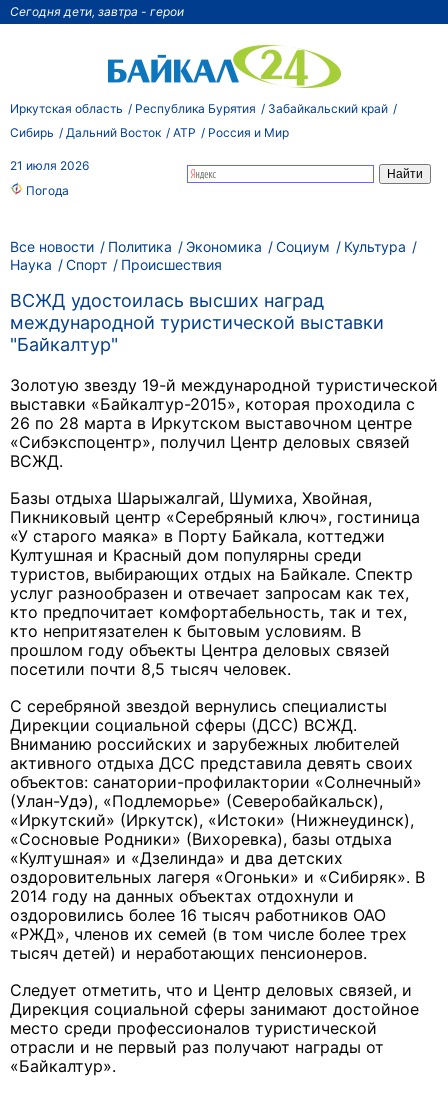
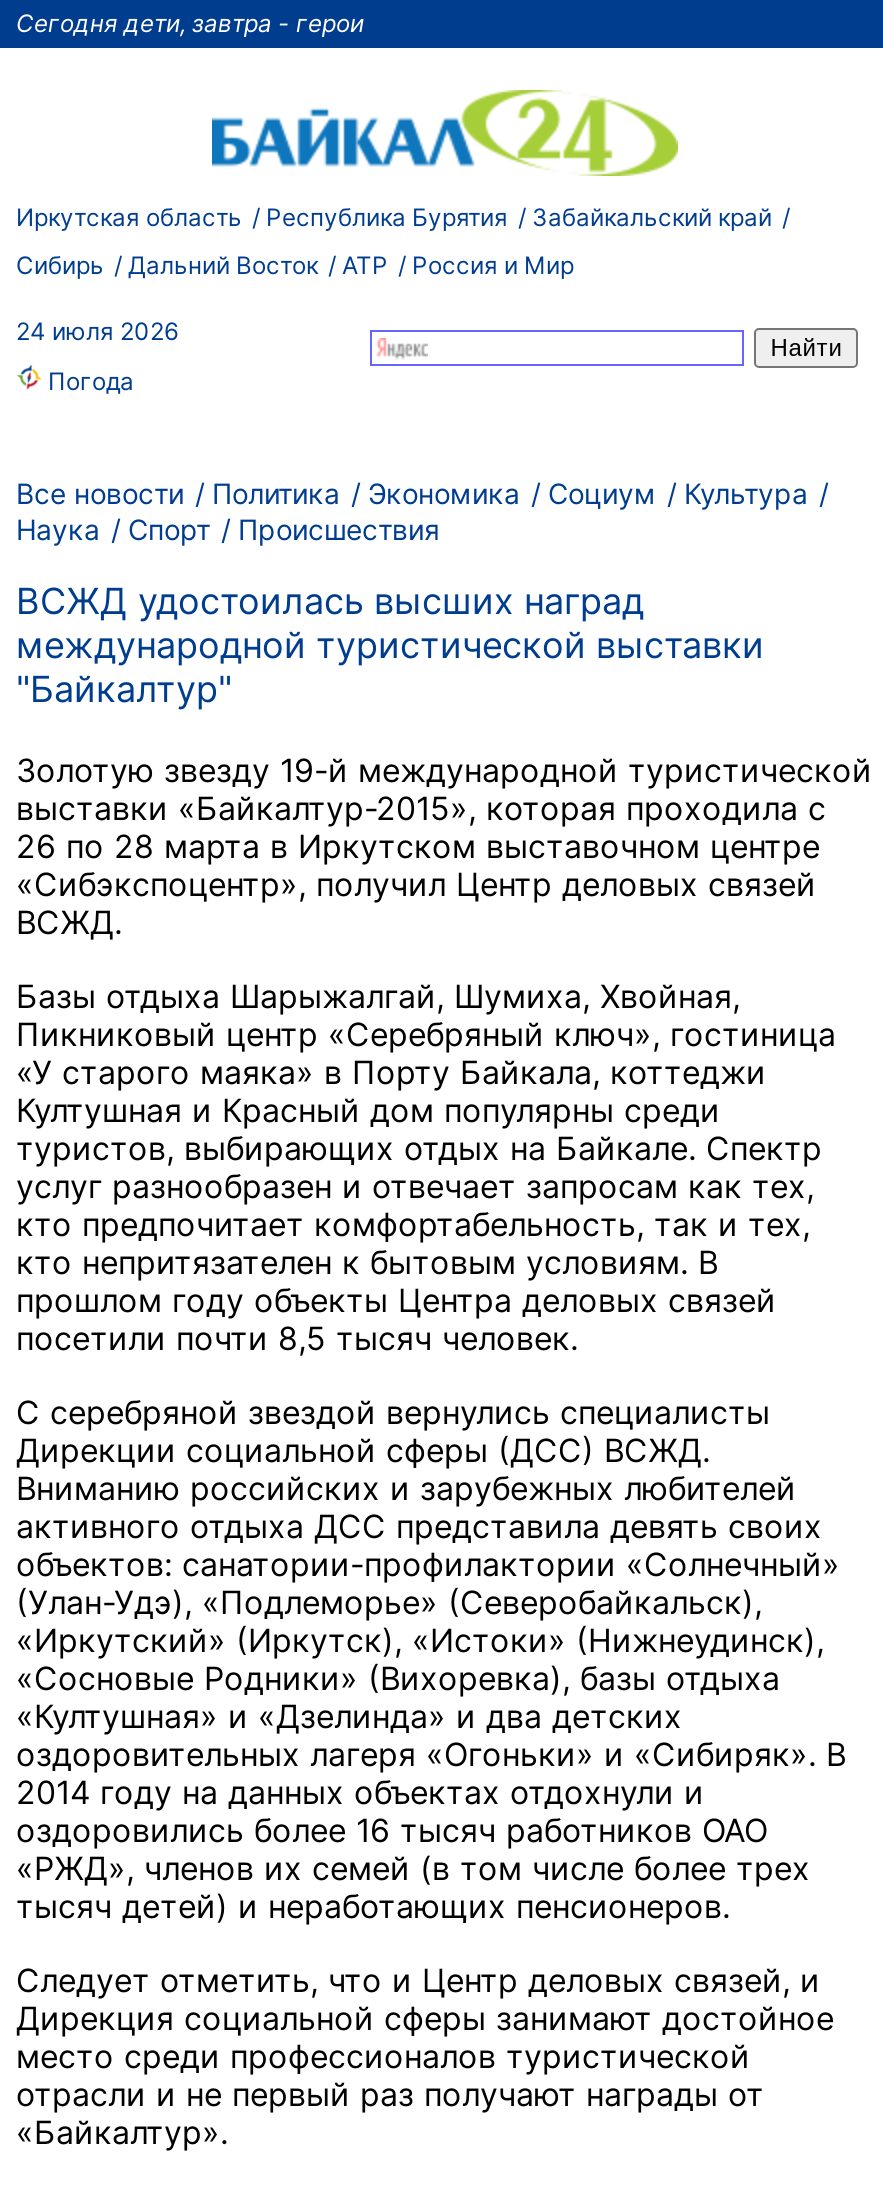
- 21 июля 2026
+ 24 июля 2026
